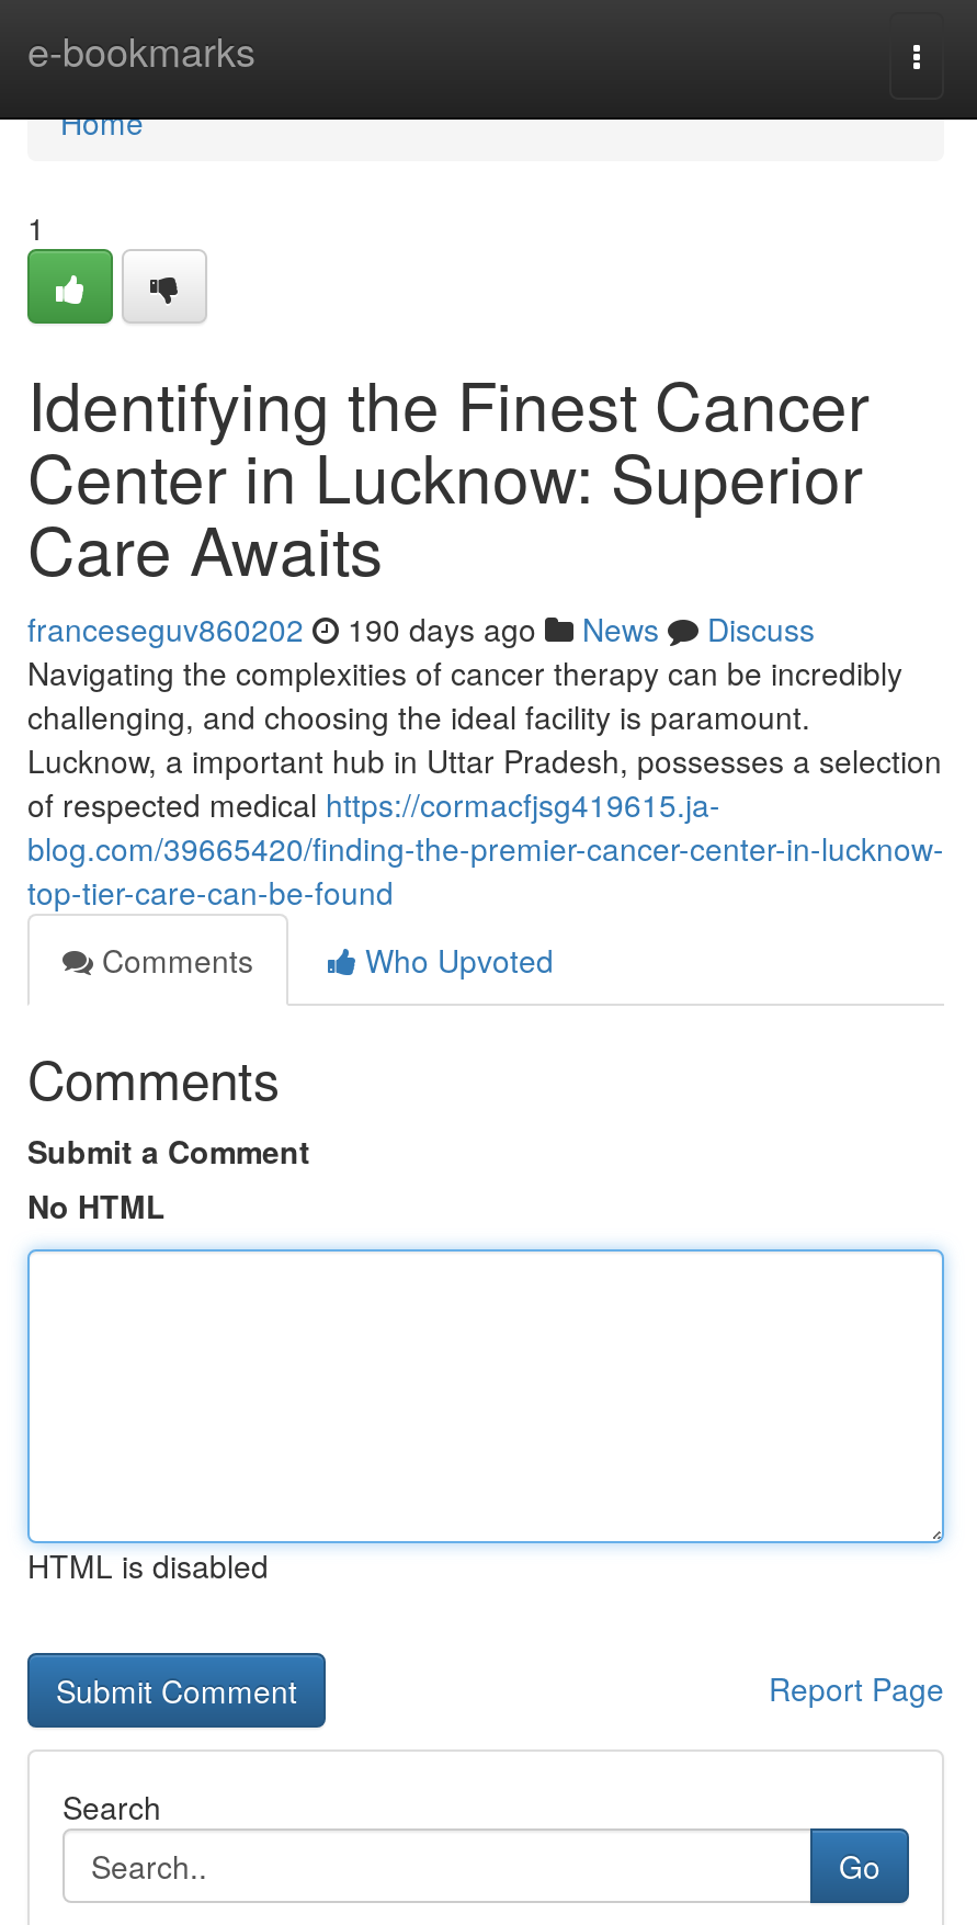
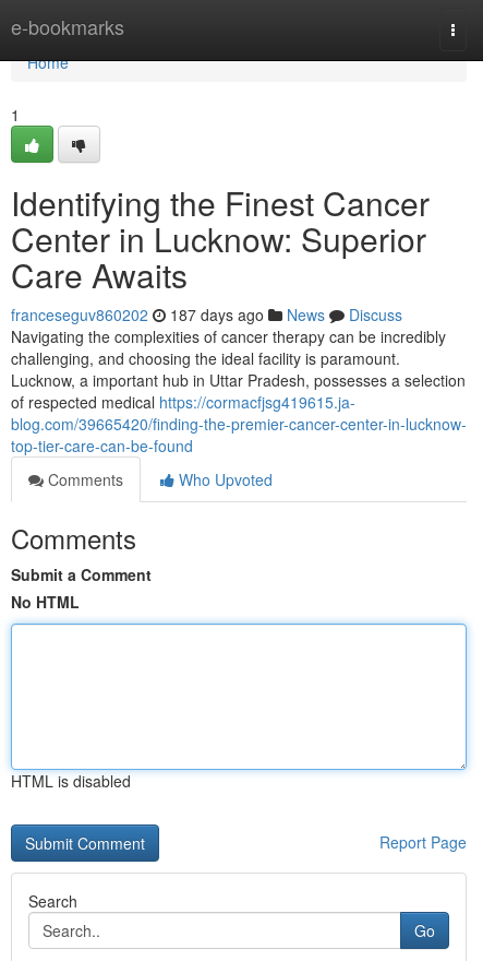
- franceseguv860202 190 days ago News Discuss
+ franceseguv860202 187 days ago News Discuss
